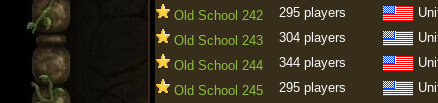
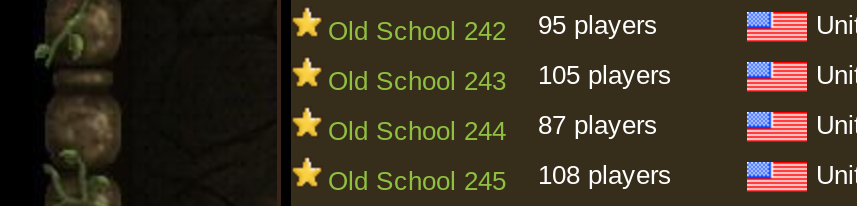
- Old School 242 295 players
+ Old School 242 95 players

- Old School 243 304 players
+ Old School 243 105 players

- Old School 244 344 players
+ Old School 244 87 players

- Old School 245 295 players
+ Old School 245 108 players
